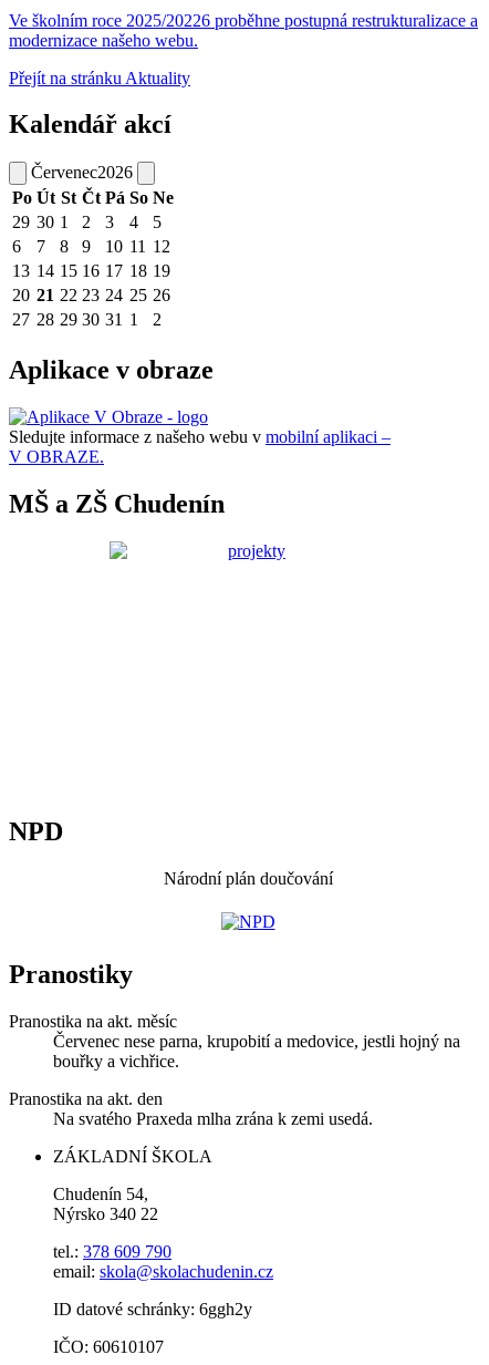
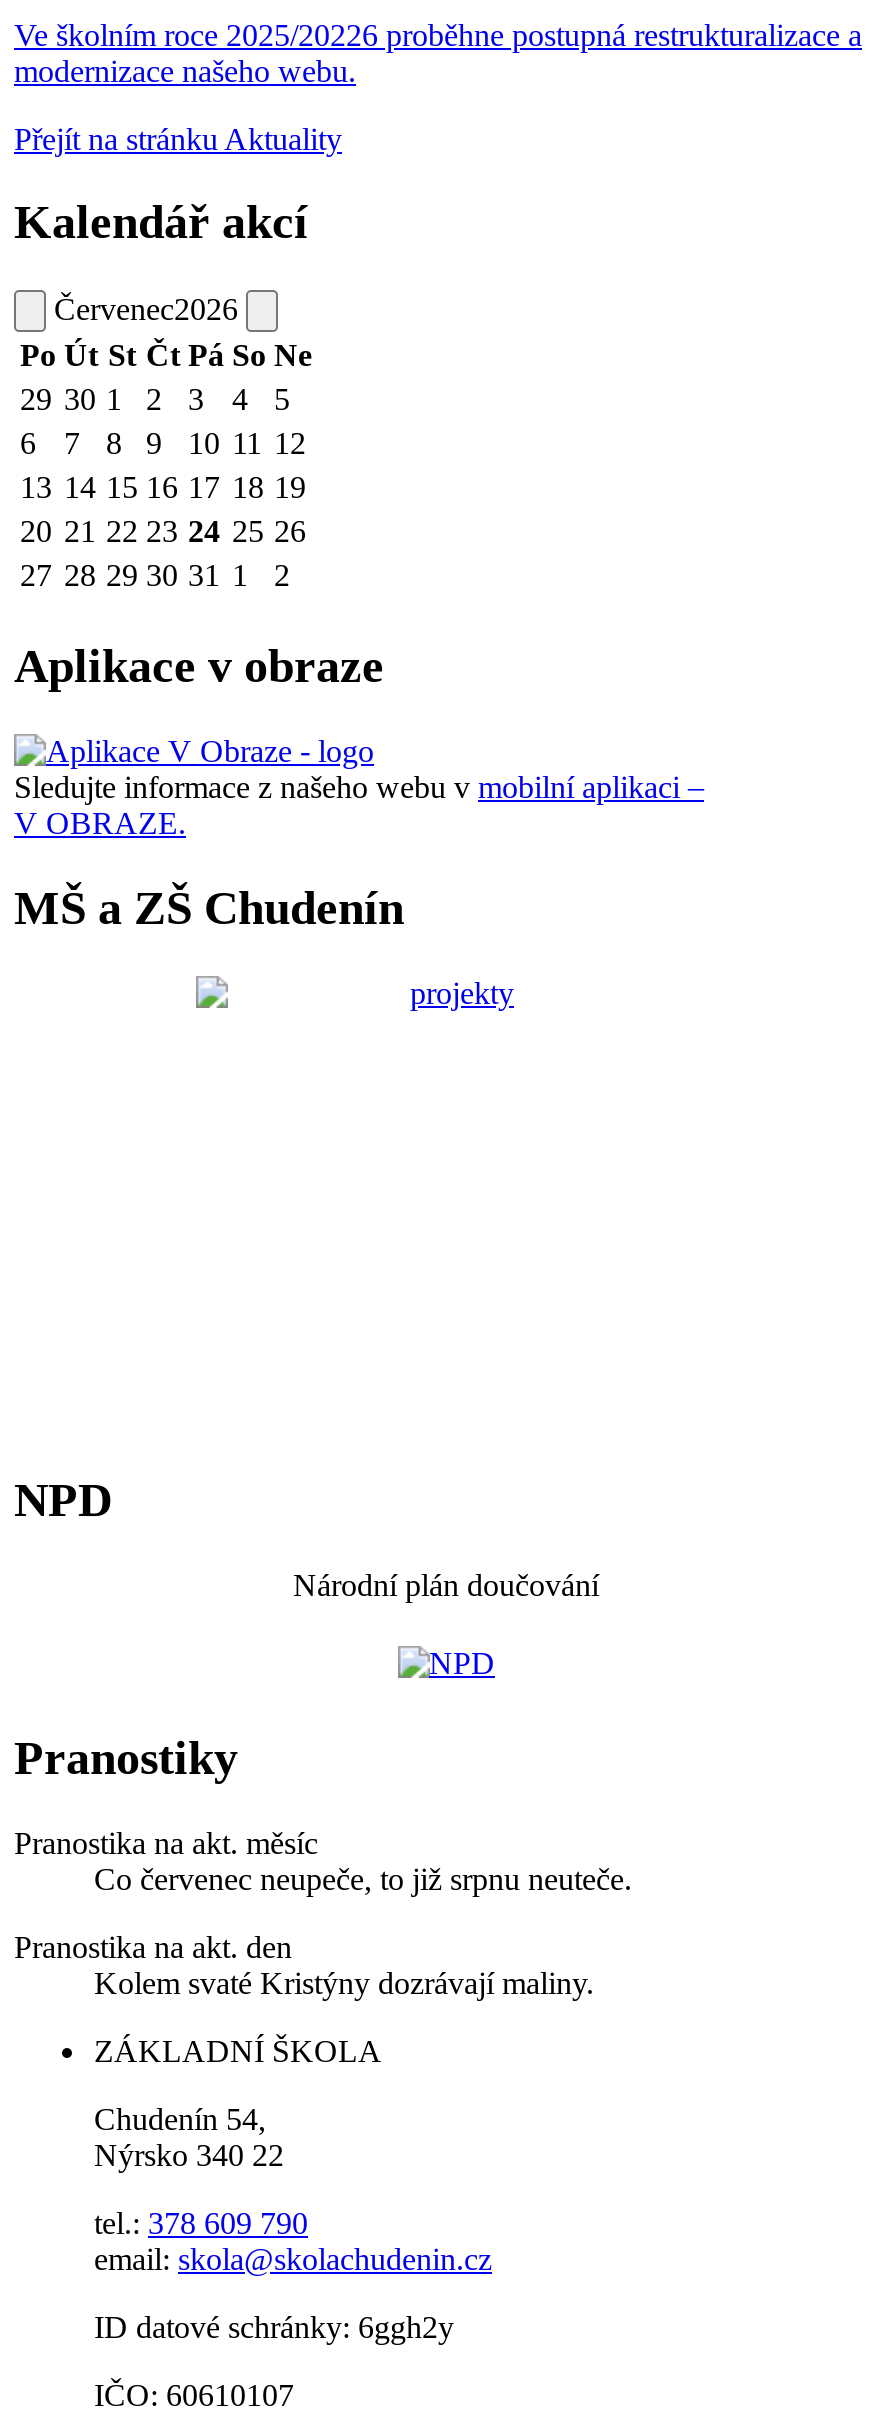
- Červenec nese parna, krupobití a medovice, jestli hojný na
- bouřky a vichřice.
+ Co červenec neupeče, to již srpnu neuteče.

- Na svatého Praxeda mlha zrána k zemi usedá.
+ Kolem svaté Kristýny dozrávají maliny.
